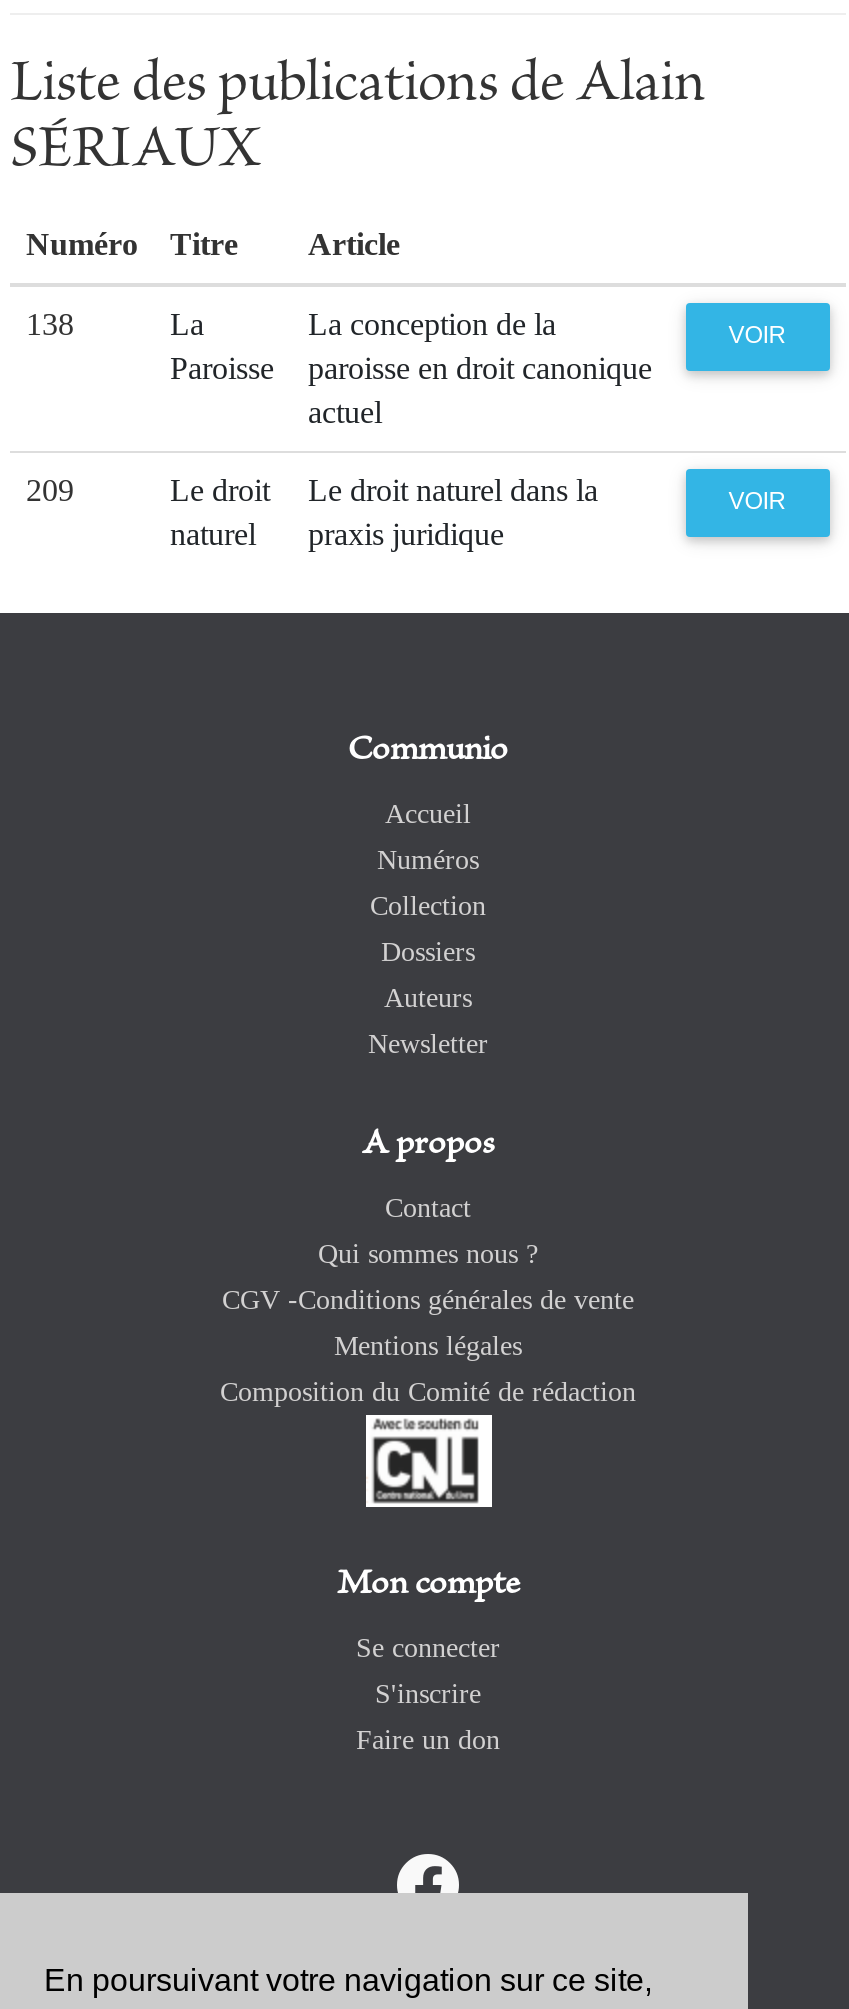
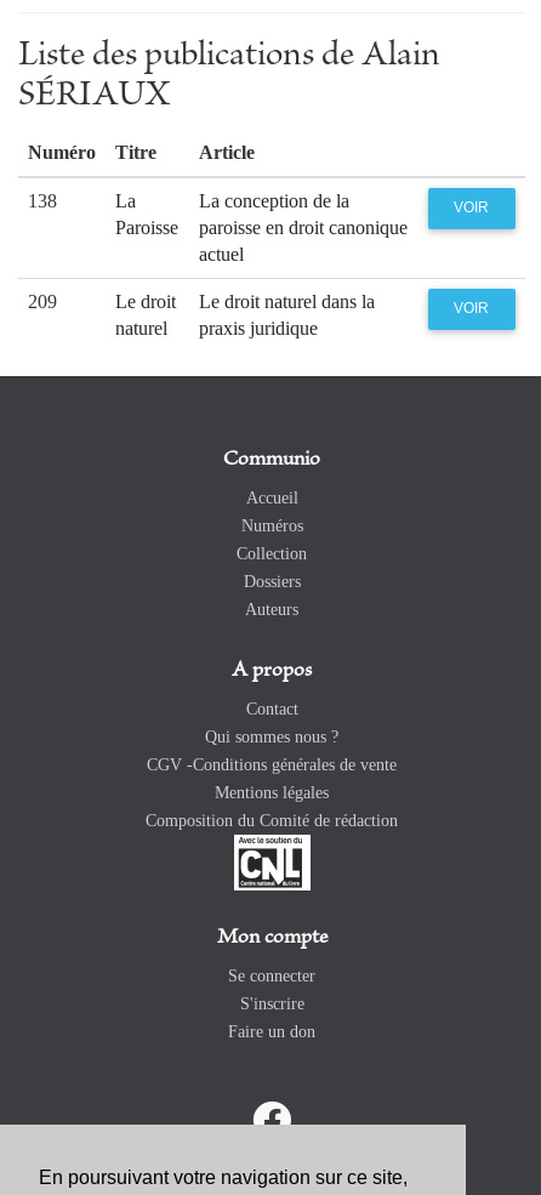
- Newsletter
